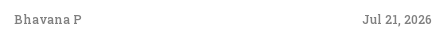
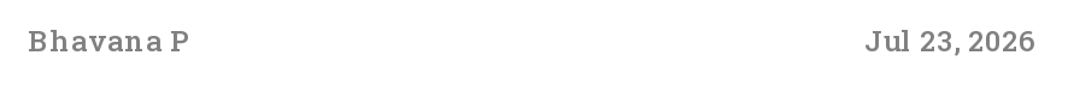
- Jul 21, 2026
+ Jul 23, 2026
